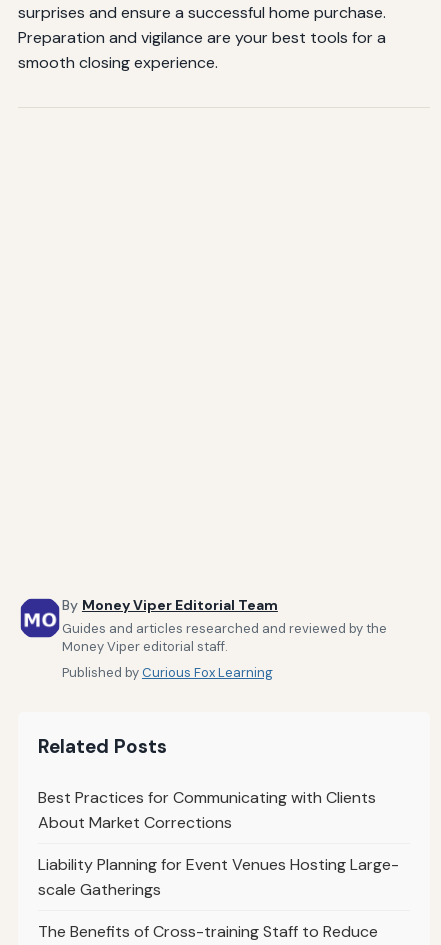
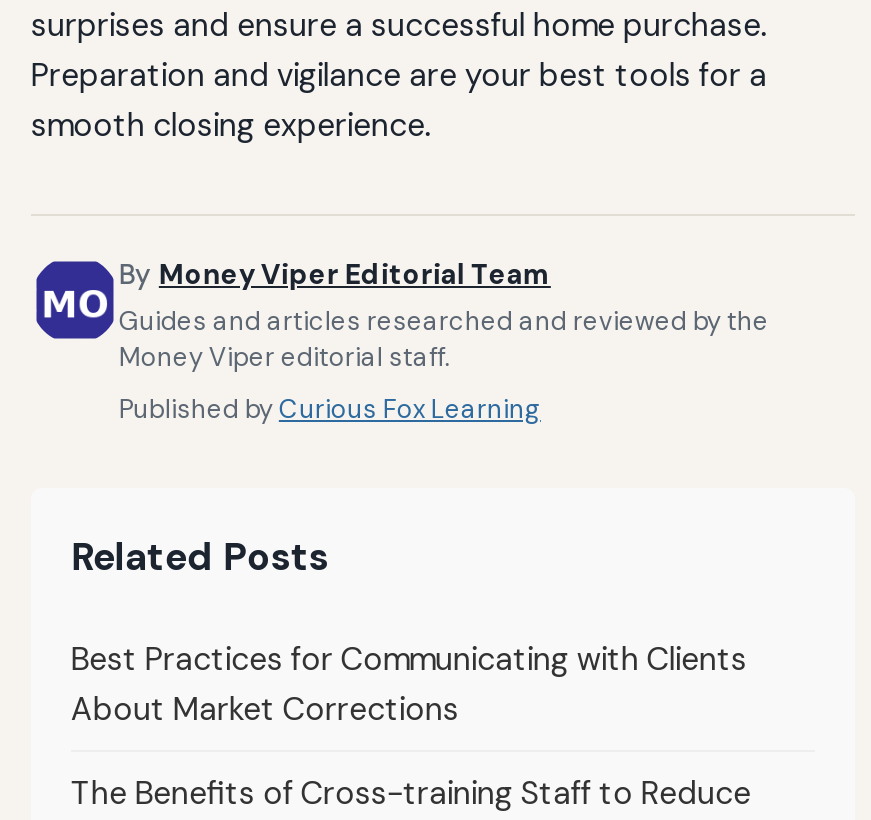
- Liability Planning for Event Venues Hosting Large-
- scale Gatherings
